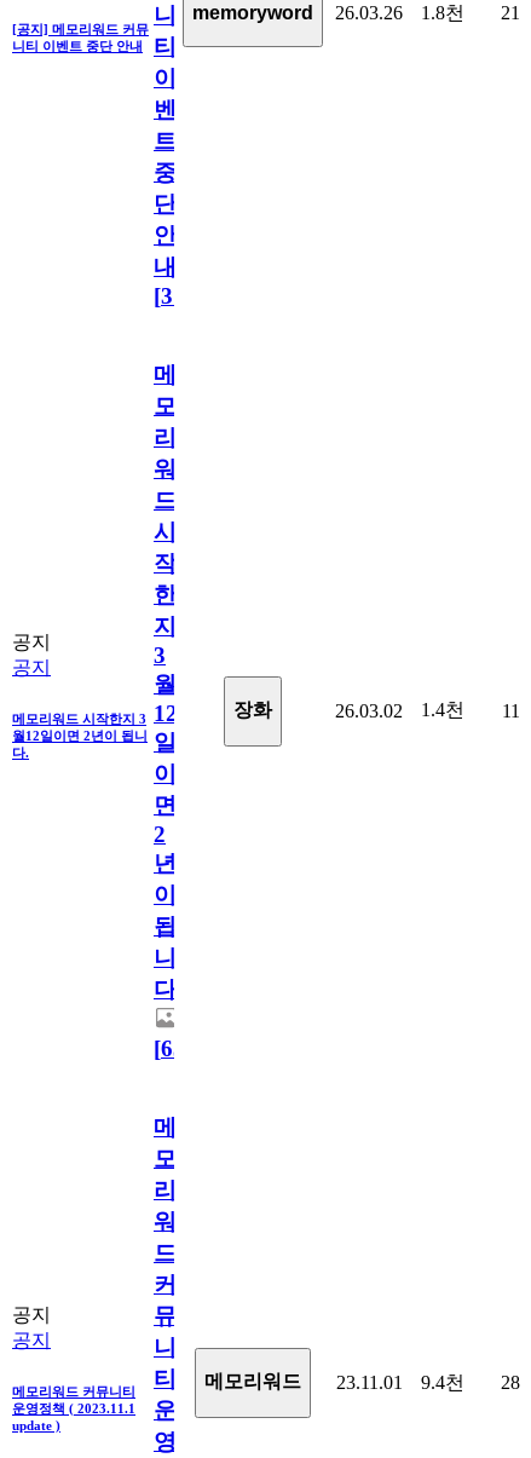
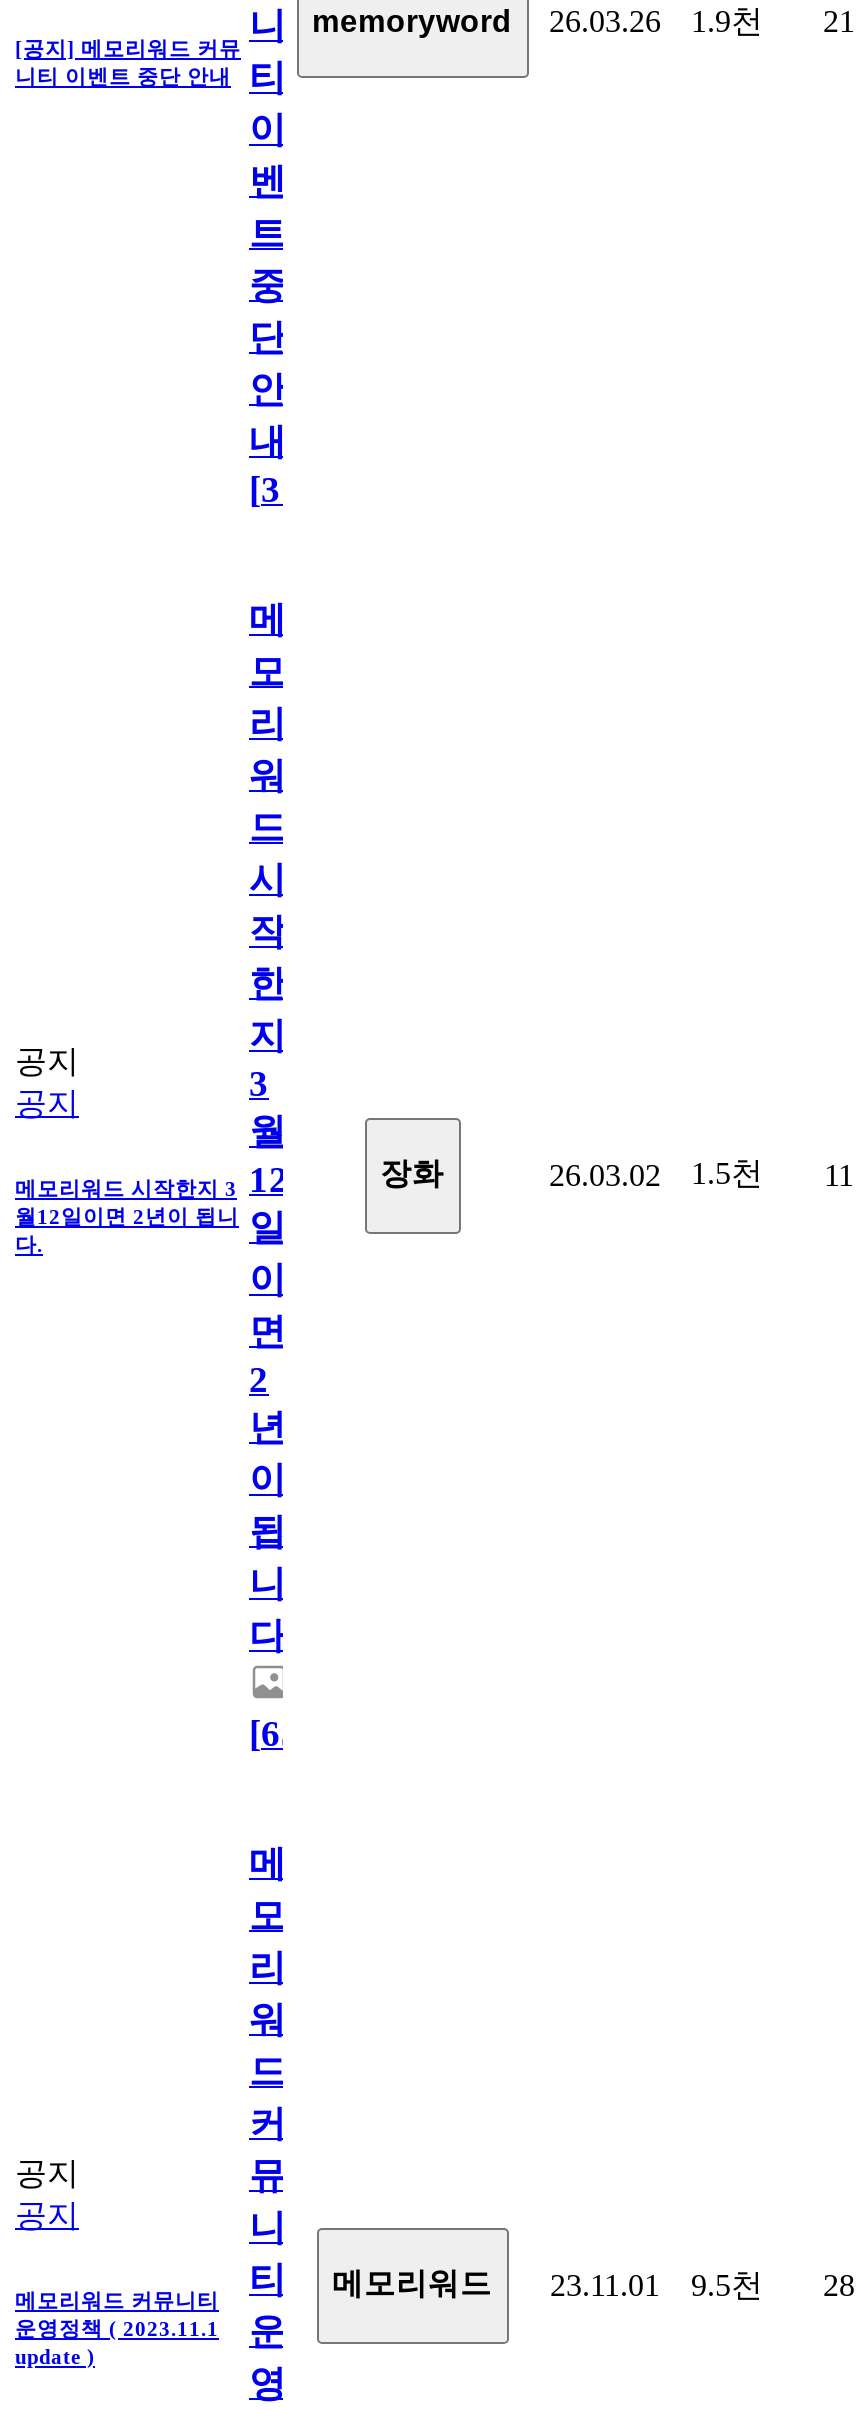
- 1.8천
+ 1.9천

- 26.03.02 1.4천 11
+ 26.03.02 1.5천 11

- 메모리워드 커뮤니티 티 메모리워드 23.11.01 9.4천 28
+ 메모리워드 커뮤니티 티 메모리워드 23.11.01 9.5천 28
